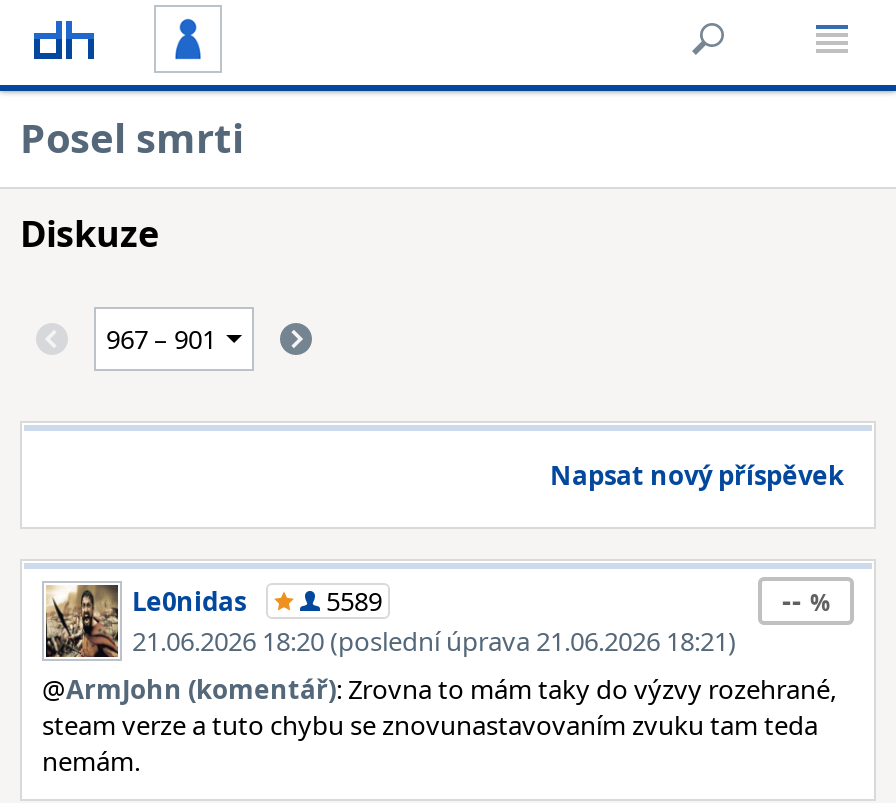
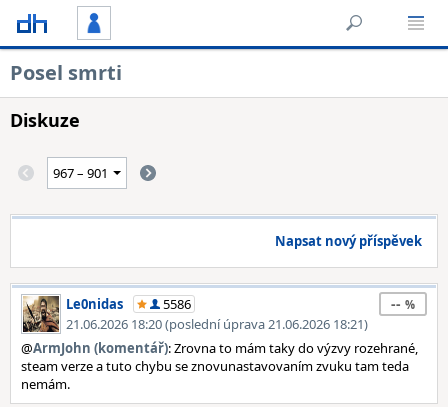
- 5589
+ 5586
